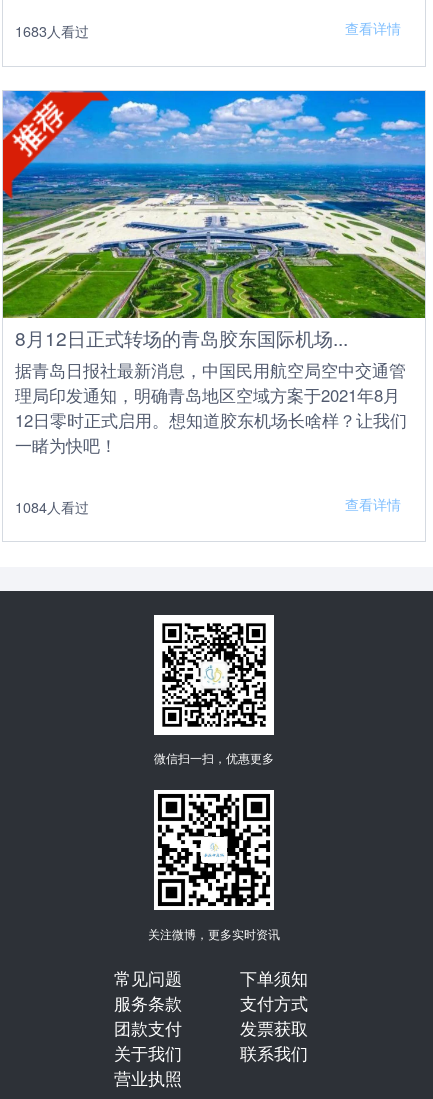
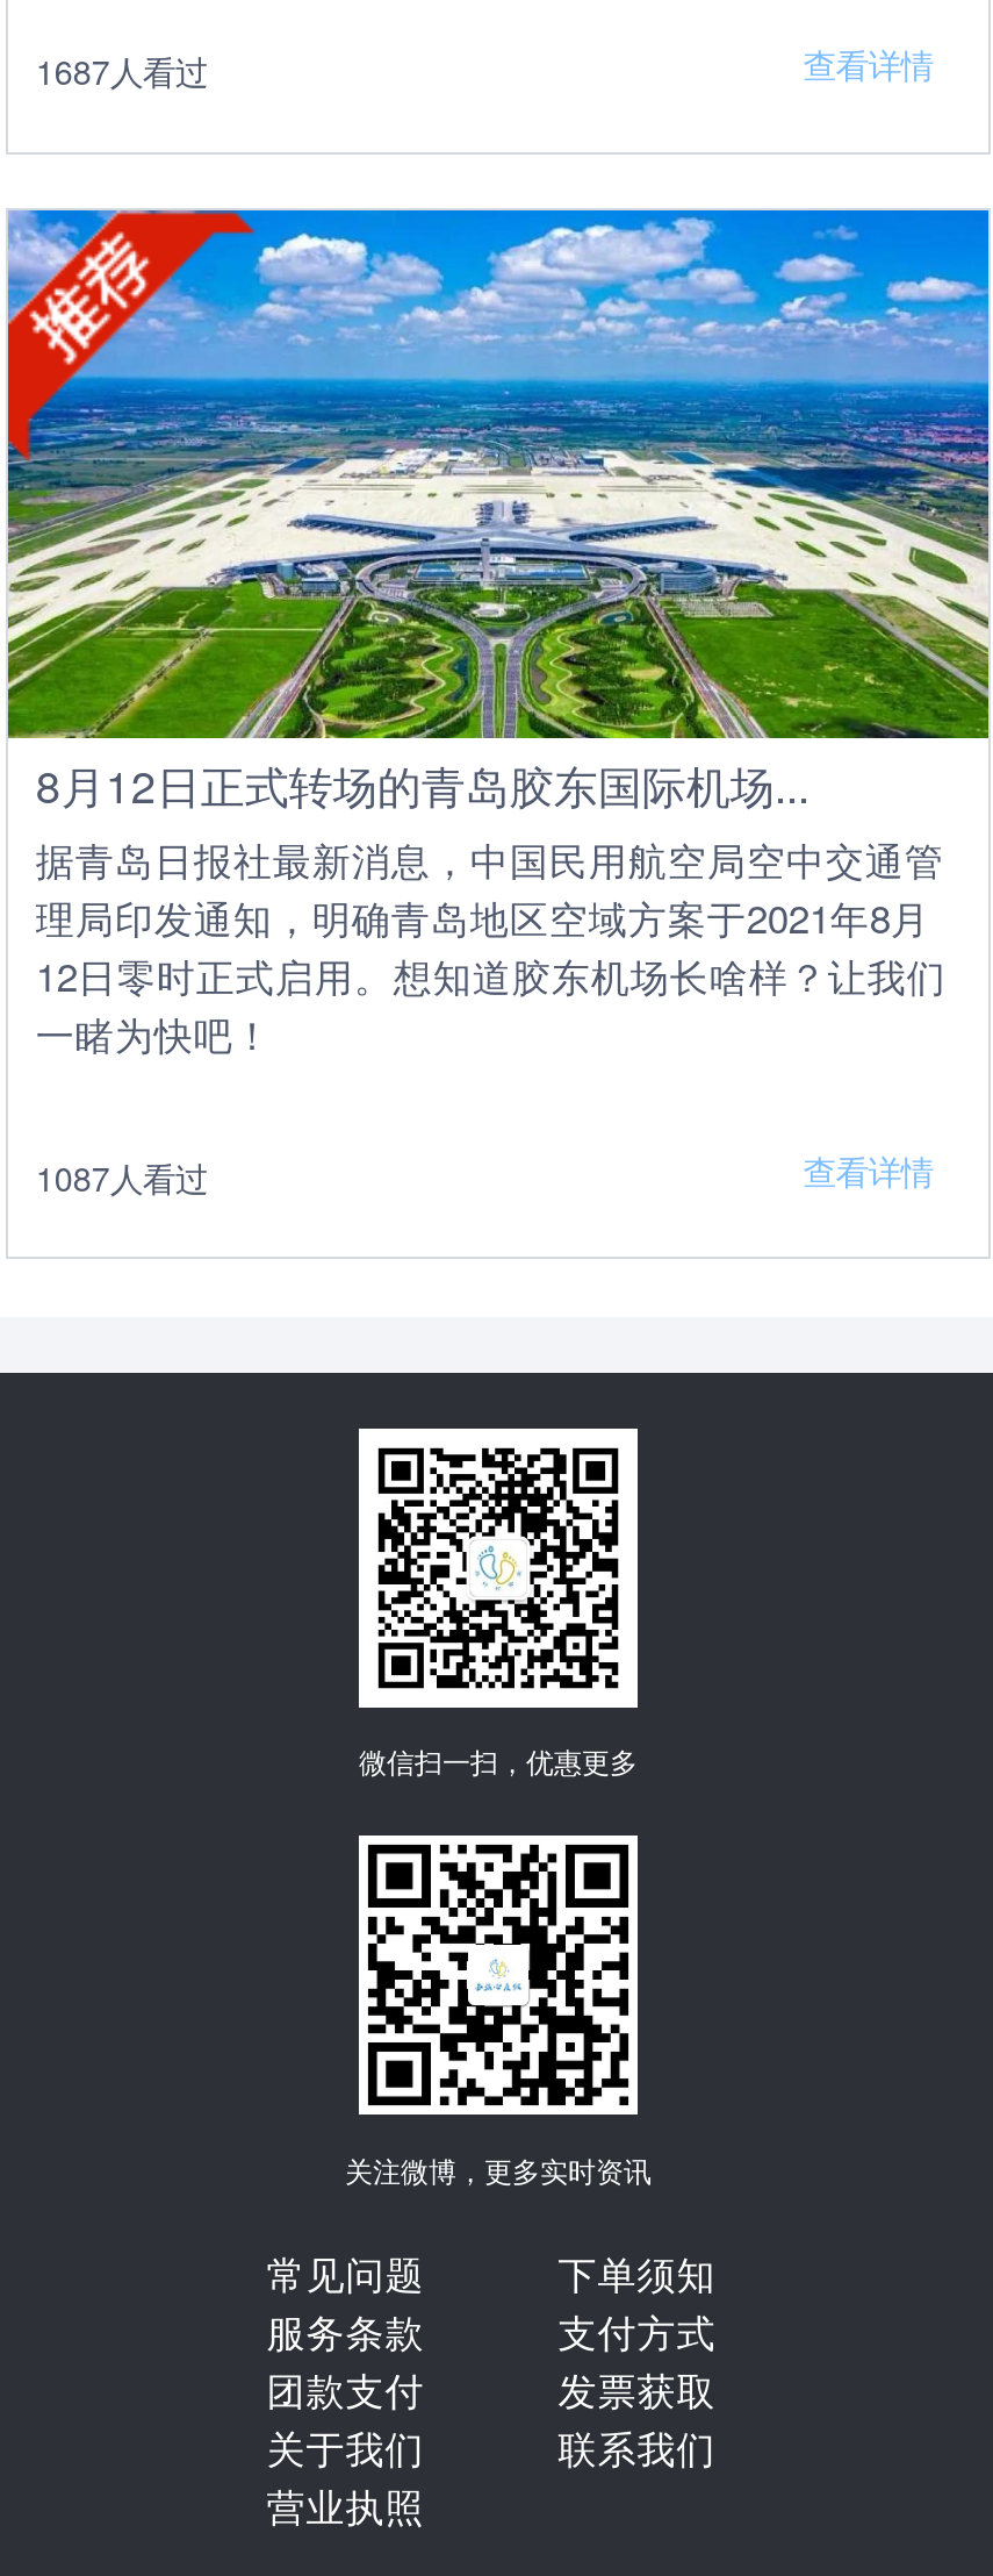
- 1683人看过
+ 1687人看过

- 1084人看过
+ 1087人看过
